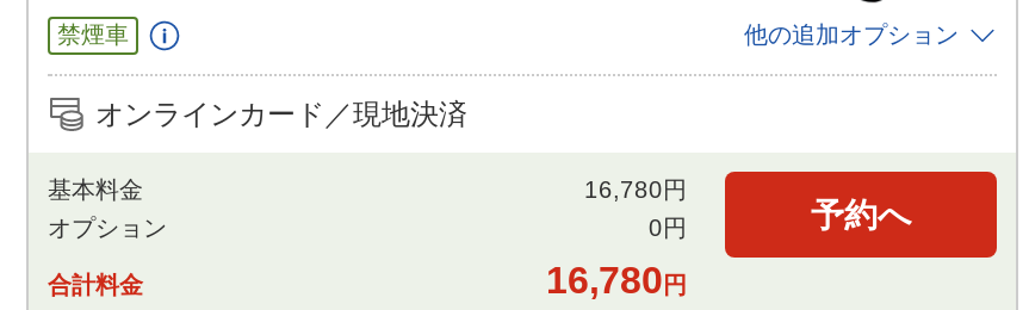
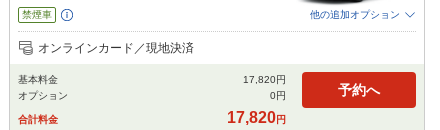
- 16,780円
+ 17,820円

- 16,780円
+ 17,820円
